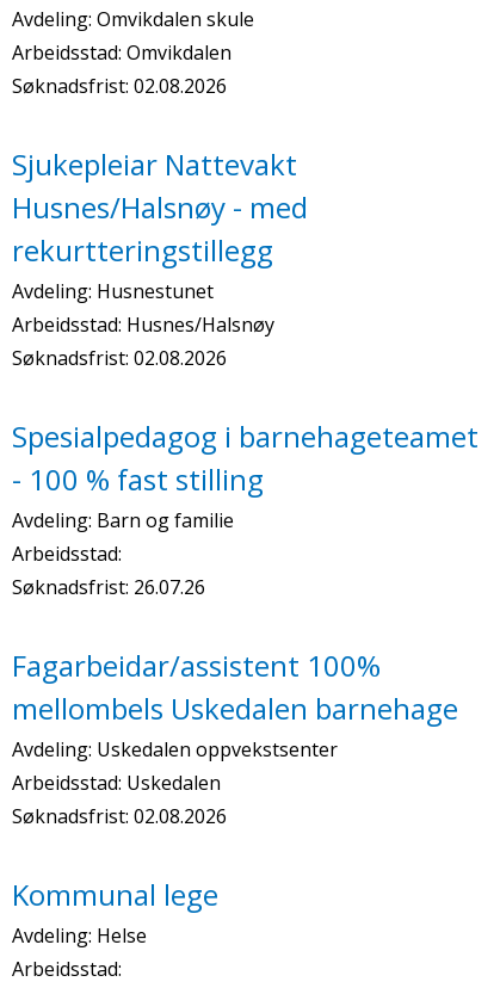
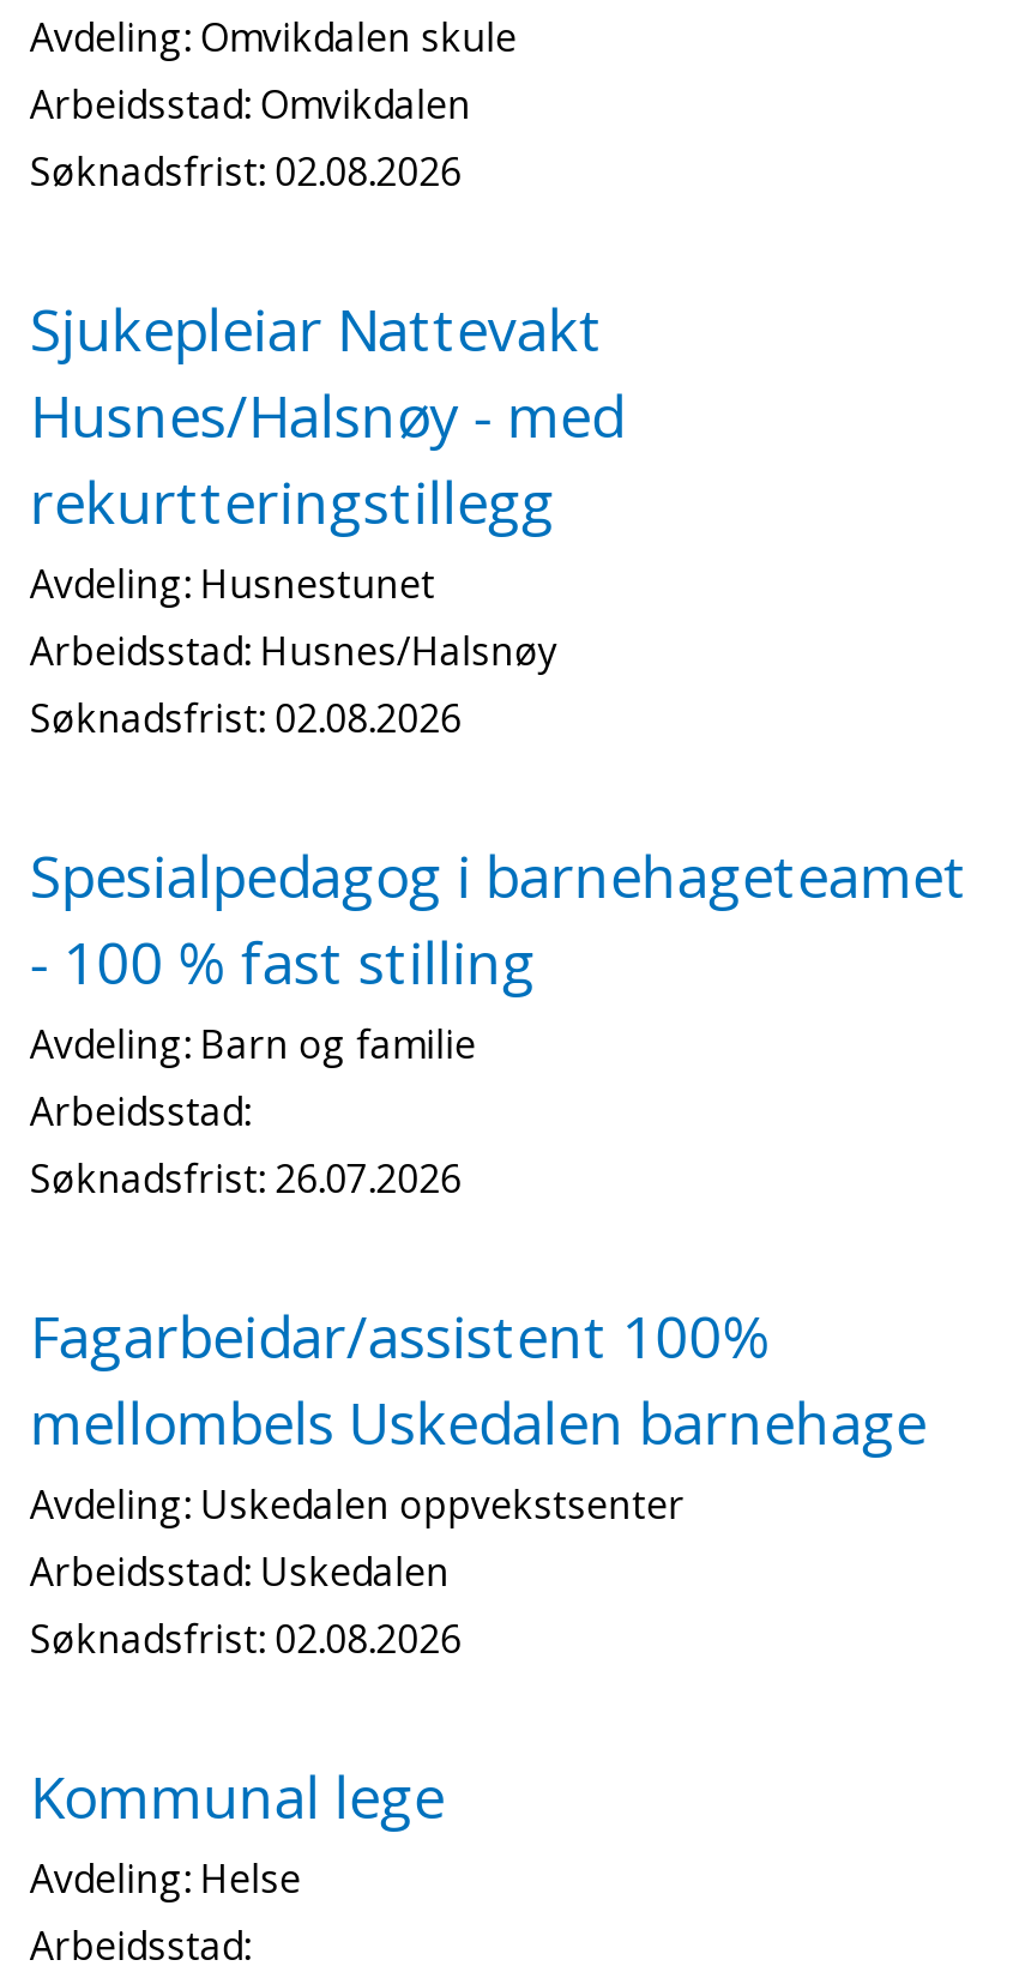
- Søknadsfrist: 26.07.26
+ Søknadsfrist: 26.07.2026
